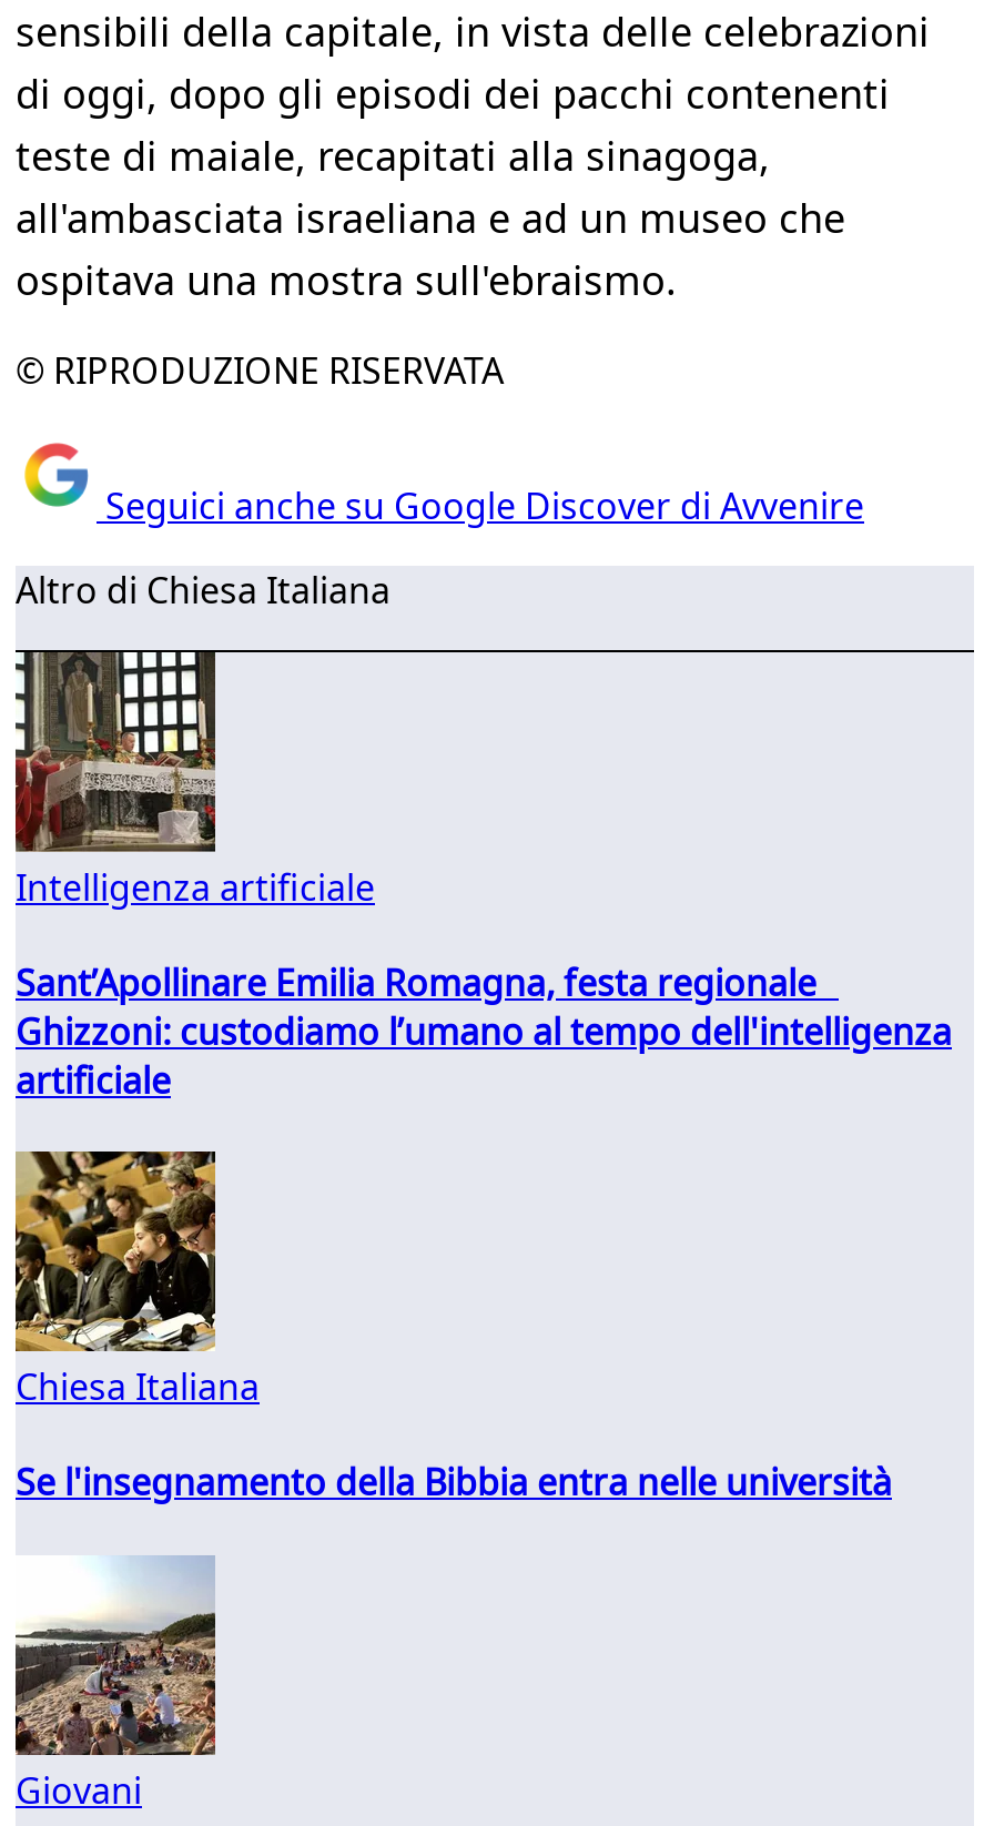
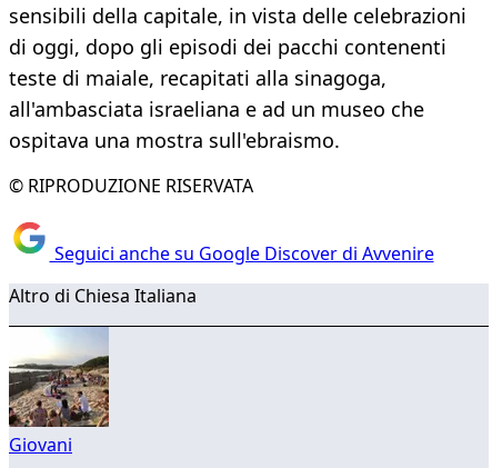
- [image]
- Intelligenza artificiale
- Sant’Apollinare Emilia Romagna, festa regionale
- Ghizzoni: custodiamo l’umano al tempo dell'intelligenza
- artificiale

- [image]
- Chiesa Italiana
- Se l'insegnamento della Bibbia entra nelle università
